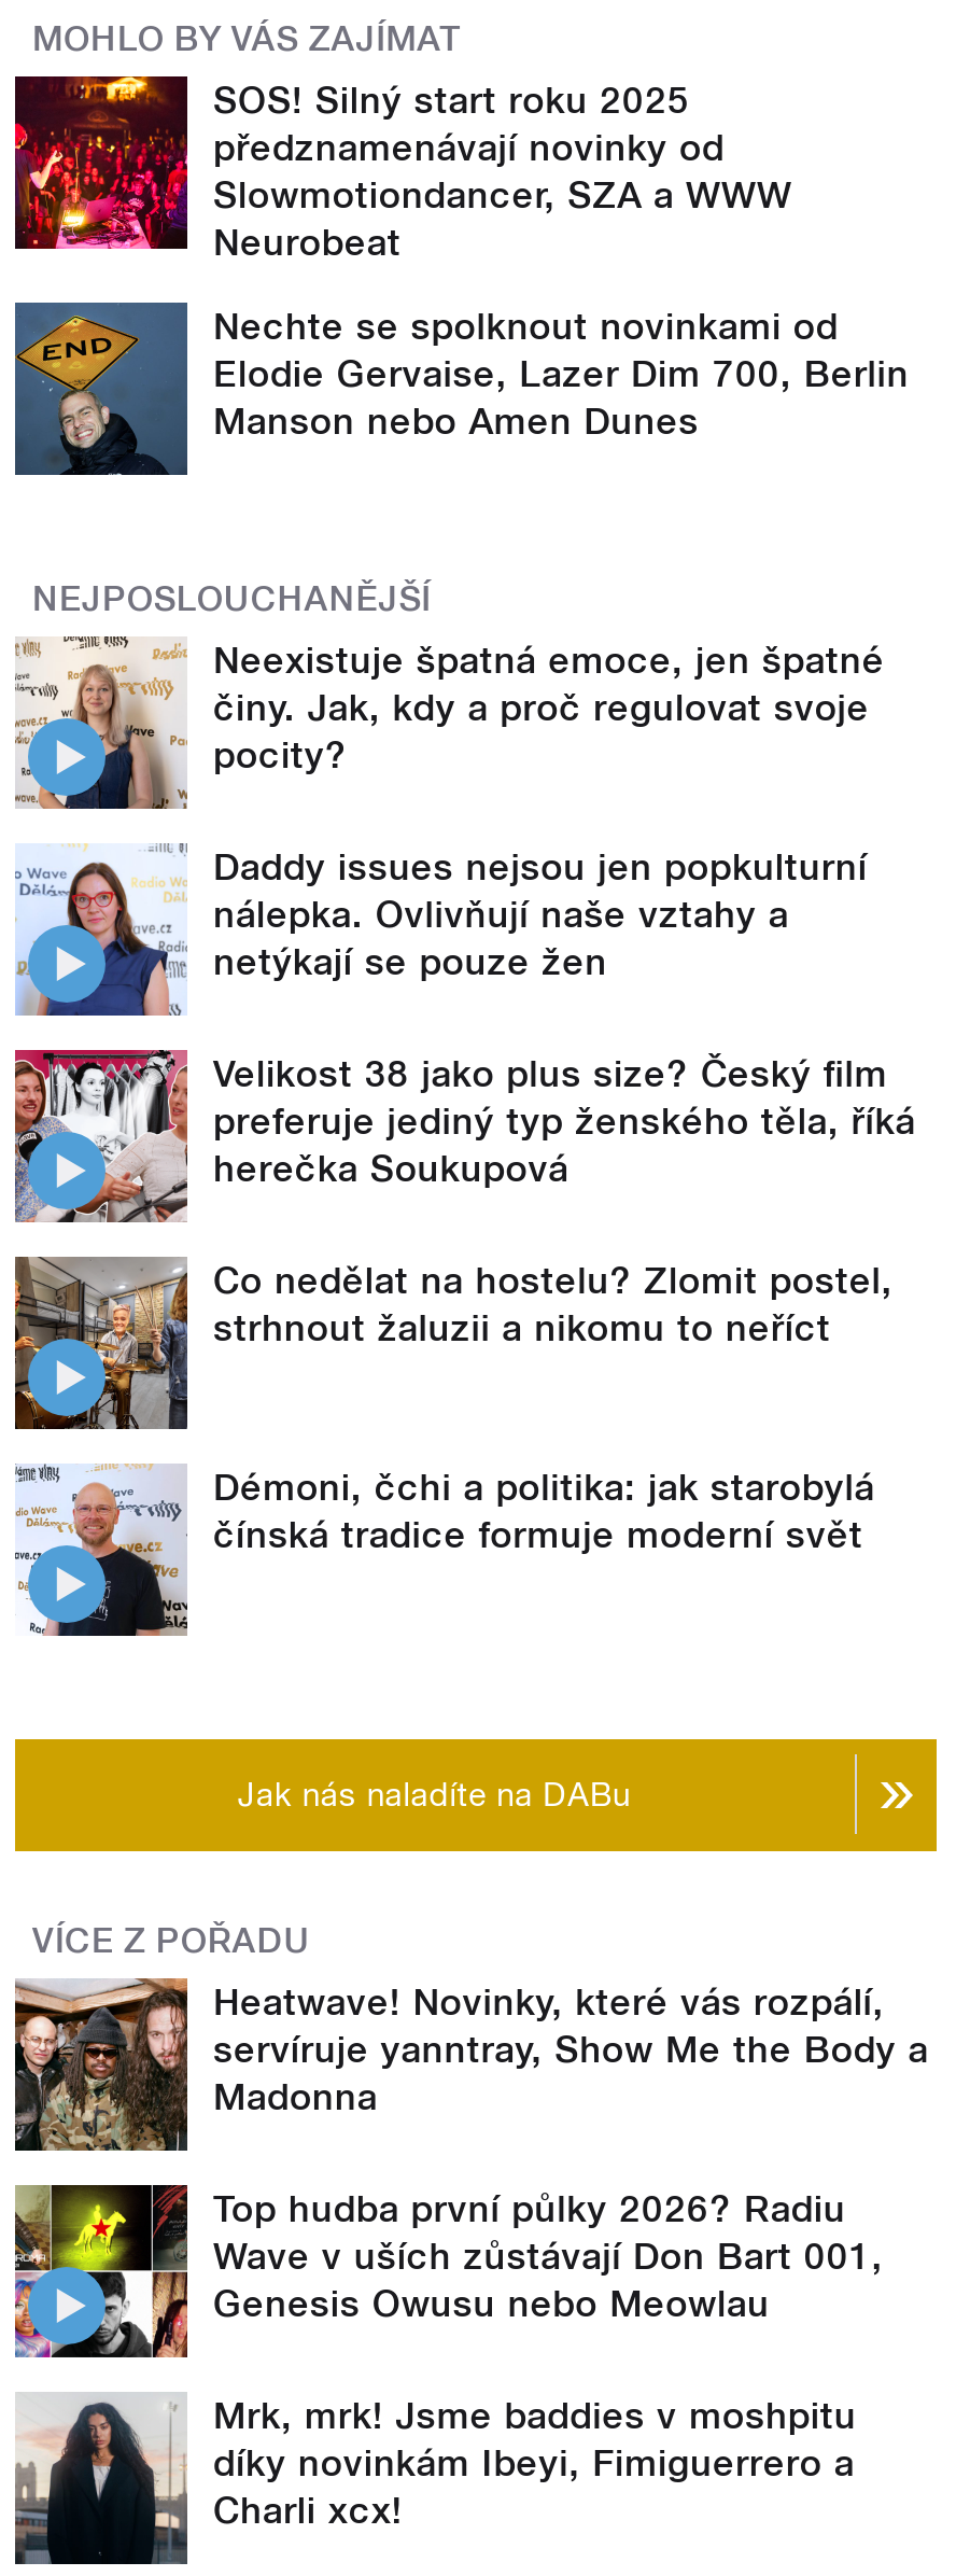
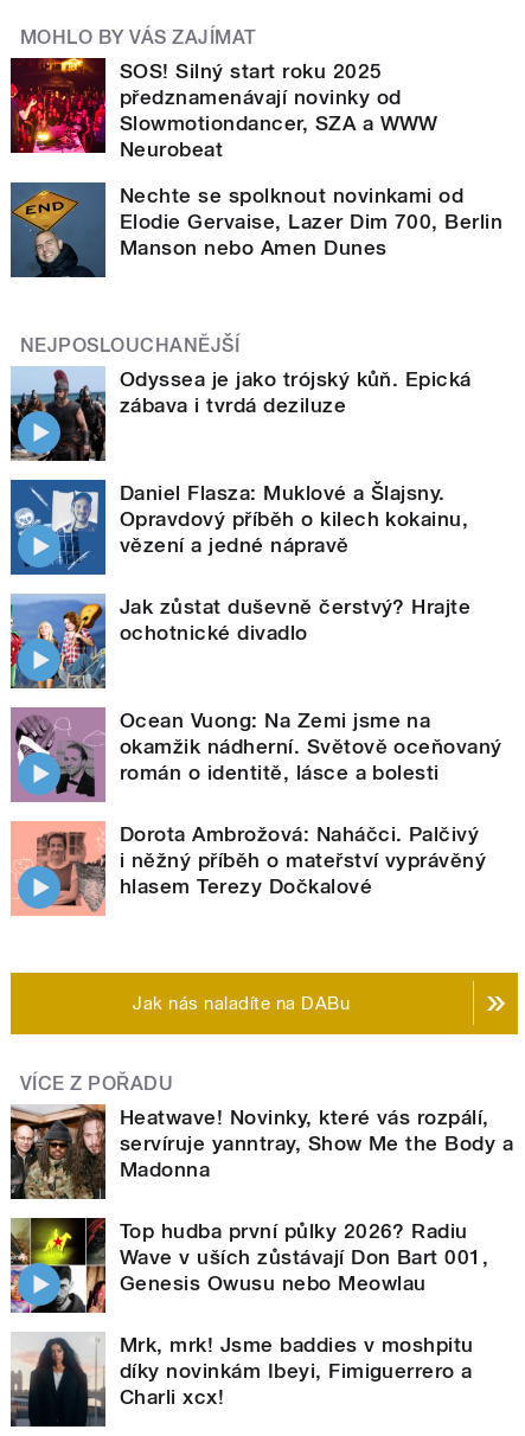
- [image]
- Neexistuje špatná emoce, jen špatné
- činy. Jak, kdy a proč regulovat svoje
- pocity?
+ [image]
+ Odyssea je jako trójský kůň. Epická
+ zábava i tvrdá deziluze

- [image]
- Daddy issues nejsou jen popkulturní
- nálepka. Ovlivňují naše vztahy a
- netýkají se pouze žen
+ [image]
+ Daniel Flasza: Muklové a Šlajsny.
+ Opravdový příběh o kilech kokainu,
+ vězení a jedné nápravě

- [image]
- Velikost 38 jako plus size? Český film
- preferuje jediný typ ženského těla, říká
- herečka Soukupová
+ [image]
+ Jak zůstat duševně čerstvý? Hrajte
+ ochotnické divadlo

- [image]
- Co nedělat na hostelu? Zlomit postel,
- strhnout žaluzii a nikomu to neříct
+ [image]
+ Ocean Vuong: Na Zemi jsme na
+ okamžik nádherní. Světově oceňovaný
+ román o identitě, lásce a bolesti

- [image]
- Démoni, čchi a politika: jak starobylá
- čínská tradice formuje moderní svět
+ [image]
+ Dorota Ambrožová: Naháčci. Palčivý
+ i něžný příběh o mateřství vyprávěný
+ hlasem Terezy Dočkalové
